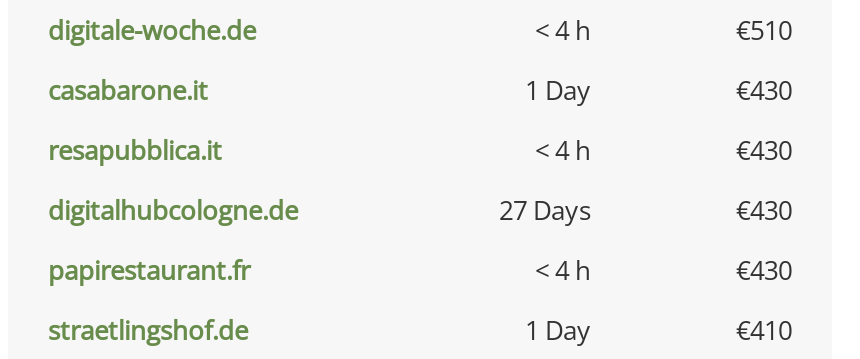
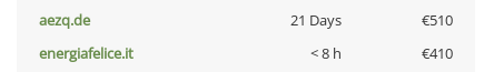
- digitale-woche.de
- < 4 h
+ aezq.de
+ 21 Days

- casabarone.it
- 1 Day
- €430
- resapubblica.it
- < 4 h
- €430
- digitalhubcologne.de
- 27 Days
- €430
- papirestaurant.fr
- < 4 h
- €430
- straetlingshof.de
- 1 Day
+ energiafelice.it
+ < 8 h
